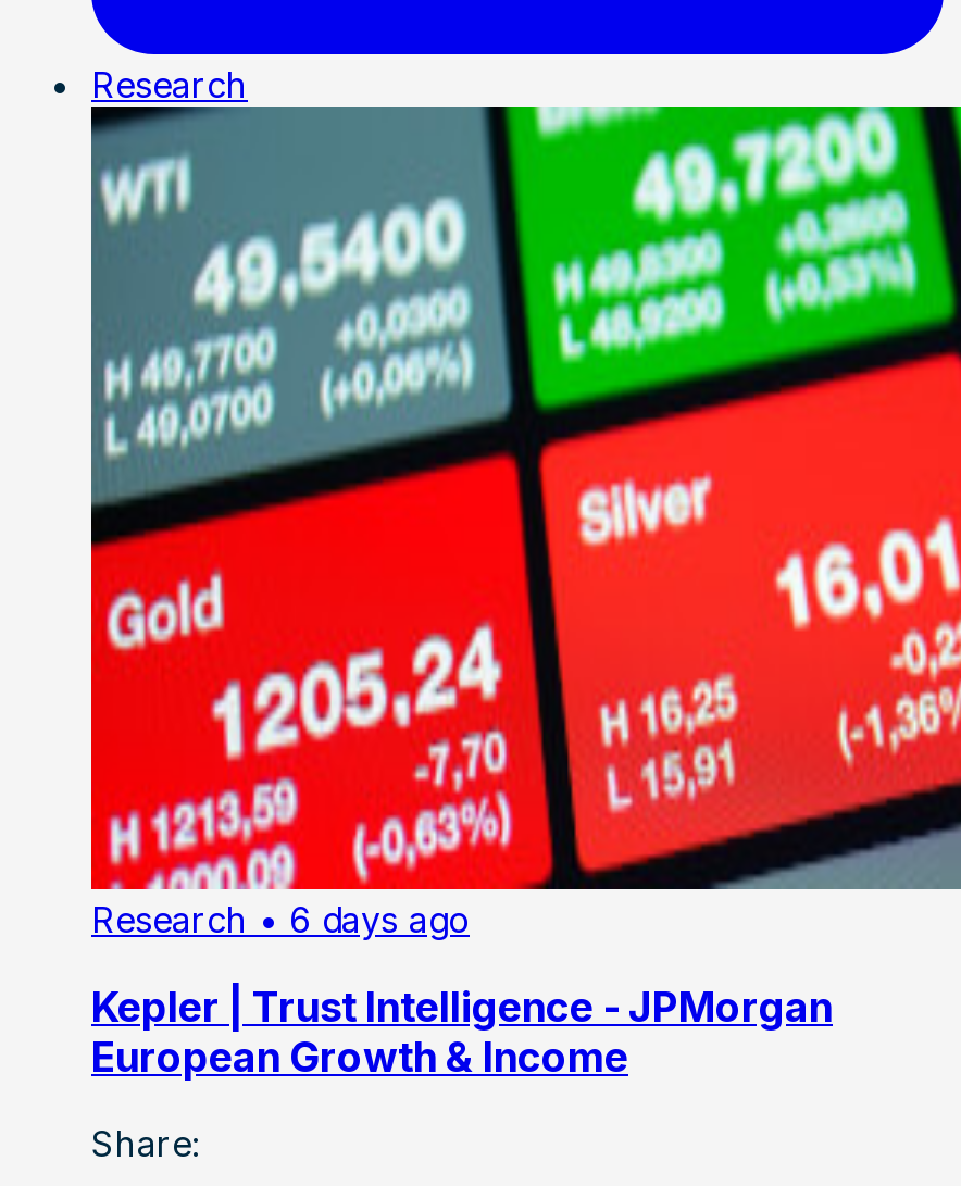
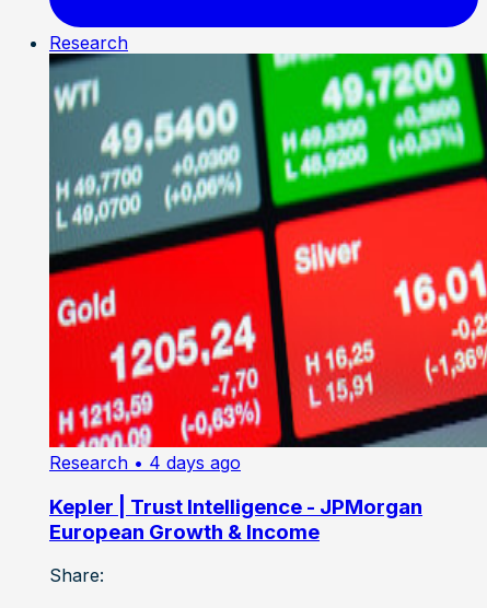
- Research • 6 days ago
+ Research • 4 days ago
